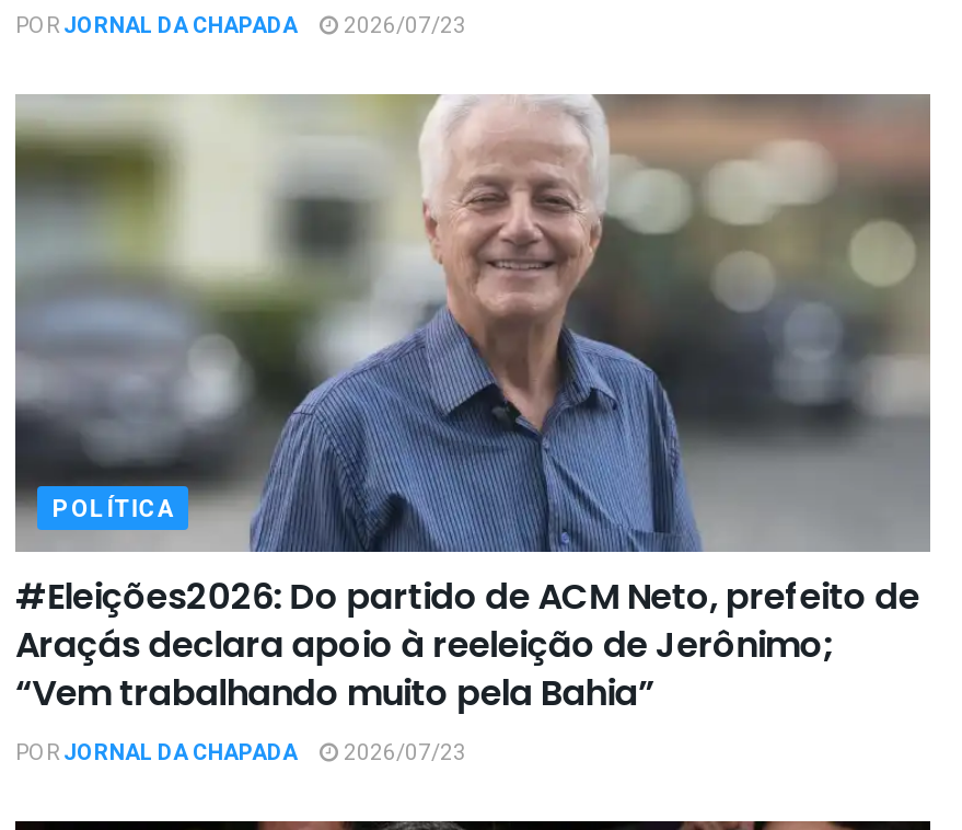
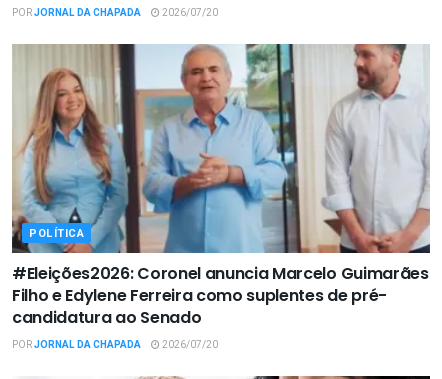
- POR JORNAL DA CHAPADA 2026/07/23
+ POR JORNAL DA CHAPADA 2026/07/20

- [image]
- #Eleições2026: Do partido de ACM Neto, prefeito de
- Araçás declara apoio à reeleição de Jerônimo;
- “Vem trabalhando muito pela Bahia”
+ [image]
+ #Eleições2026: Coronel anuncia Marcelo Guimarães
+ Filho e Edylene Ferreira como suplentes de pré-
+ candidatura ao Senado

- POR JORNAL DA CHAPADA 2026/07/23
+ POR JORNAL DA CHAPADA 2026/07/20
